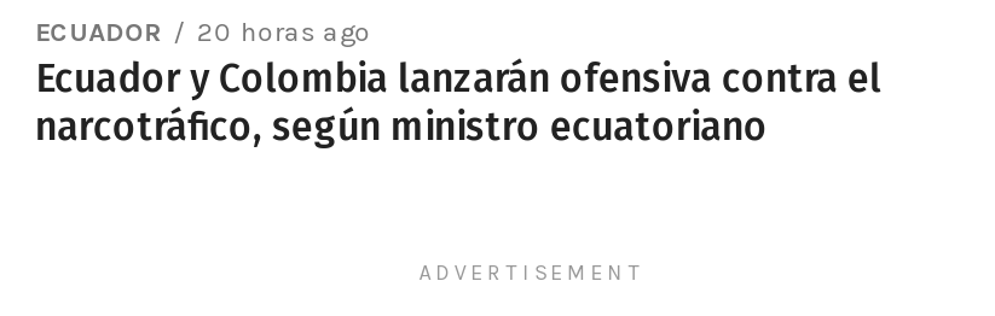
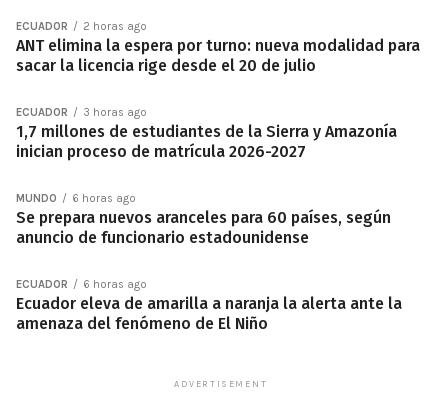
- 20 horas ago
- Ecuador y Colombia lanzarán ofensiva contra el
- narcotráfico, según ministro ecuatoriano
+ 2 horas ago
+ ANT elimina la espera por turno: nueva modalidad para
+ sacar la licencia rige desde el 20 de julio
+ ECUADOR
+ 3 horas ago
+ 1,7 millones de estudiantes de la Sierra y Amazonía
+ inician proceso de matrícula 2026-2027
+ MUNDO
+ 6 horas ago
+ Se prepara nuevos aranceles para 60 países, según
+ anuncio de funcionario estadounidense
+ ECUADOR
+ 6 horas ago
+ Ecuador eleva de amarilla a naranja la alerta ante la
+ amenaza del fenómeno de El Niño
